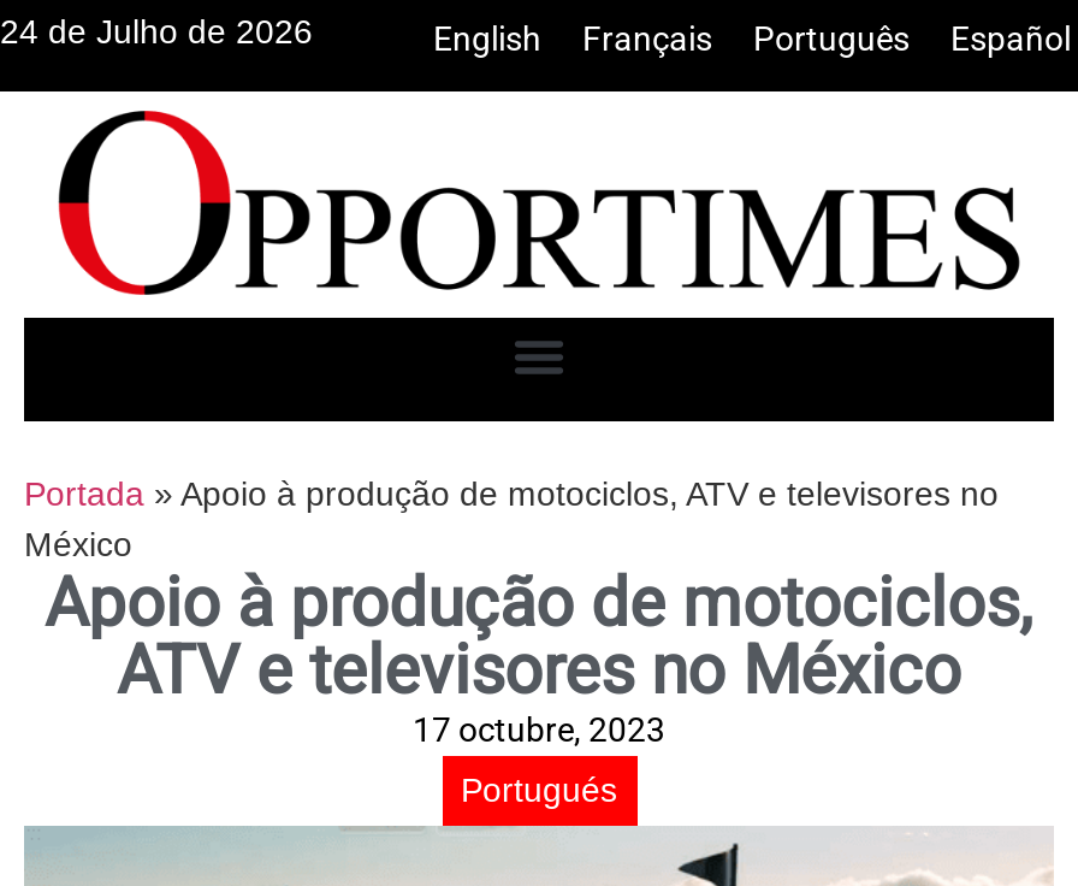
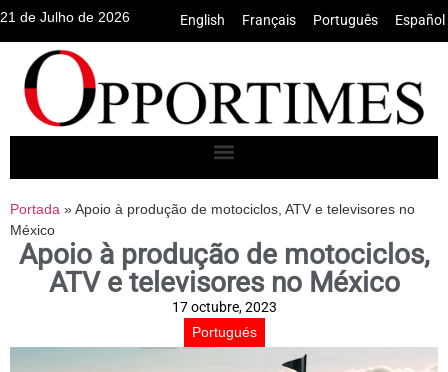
- 24 de Julho de 2026
+ 21 de Julho de 2026
